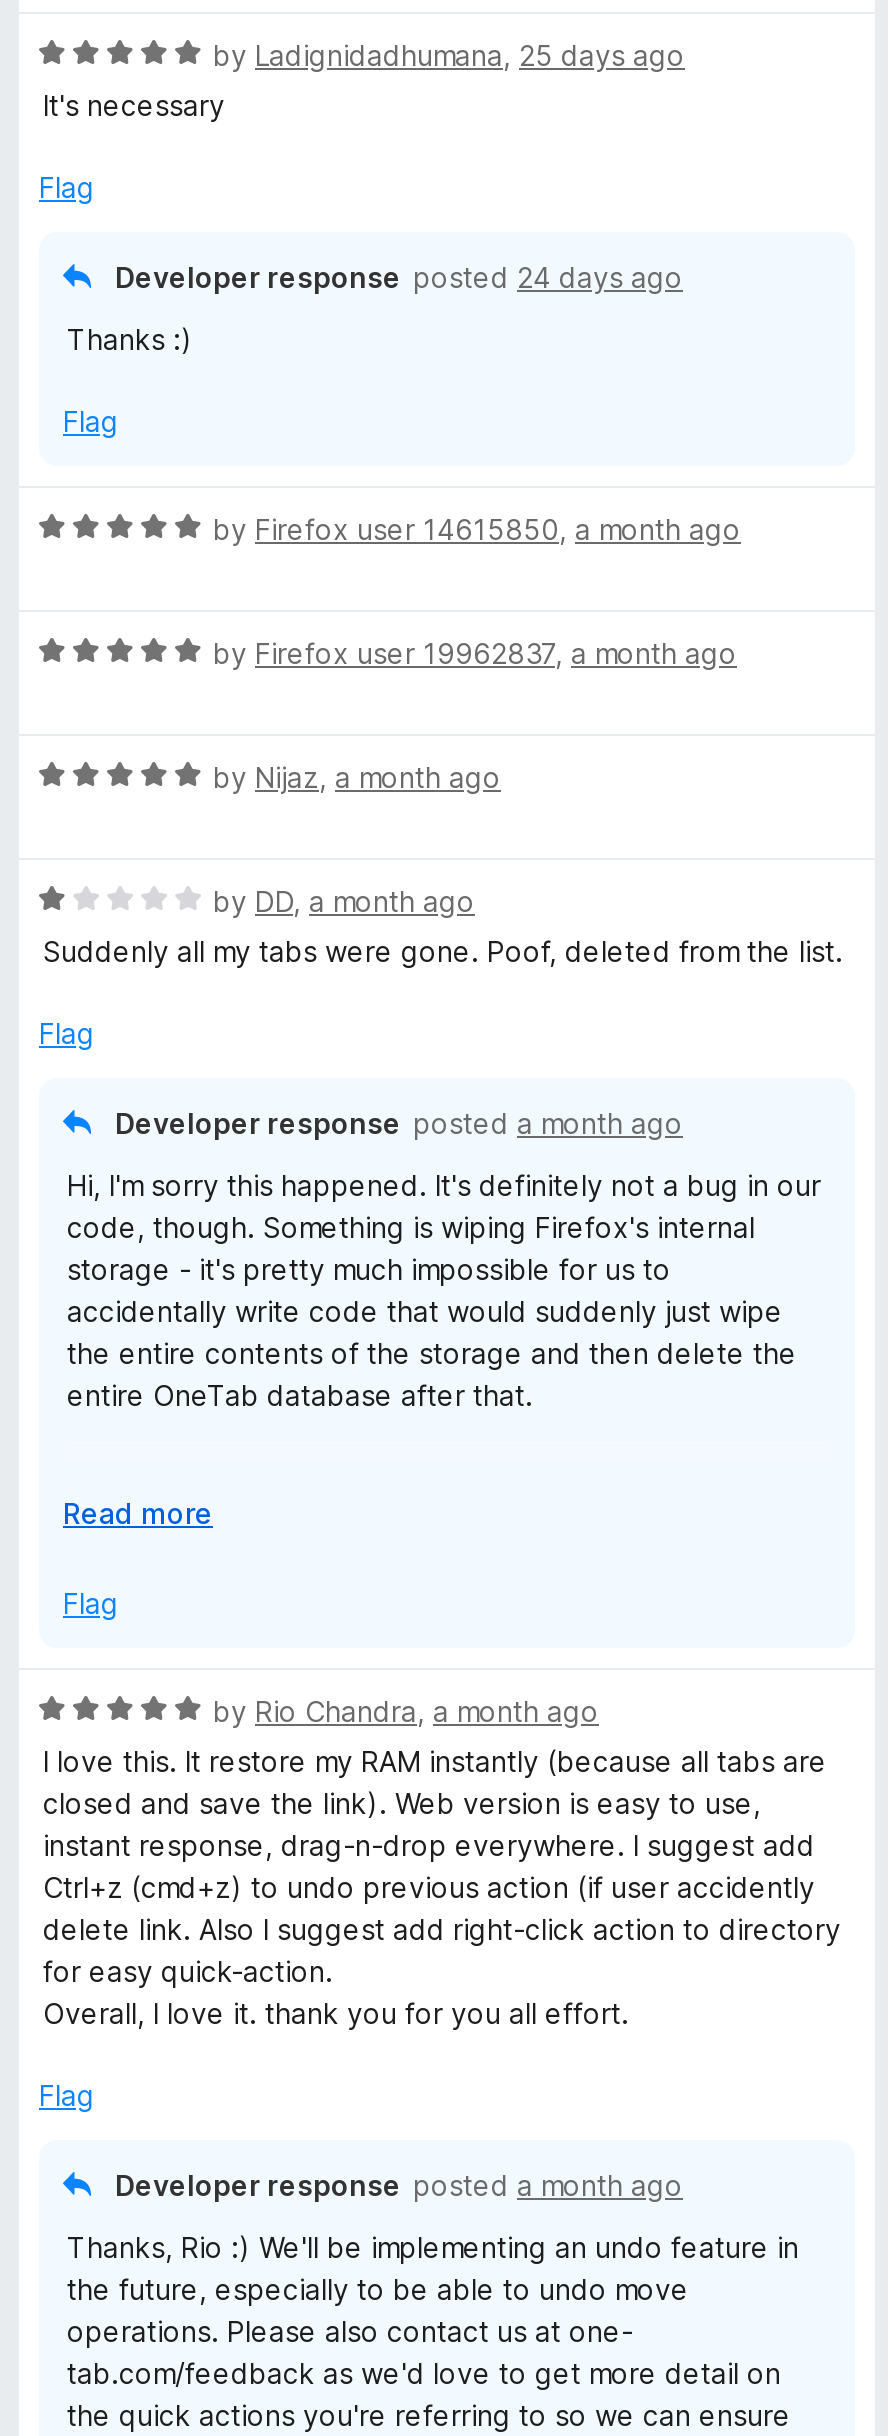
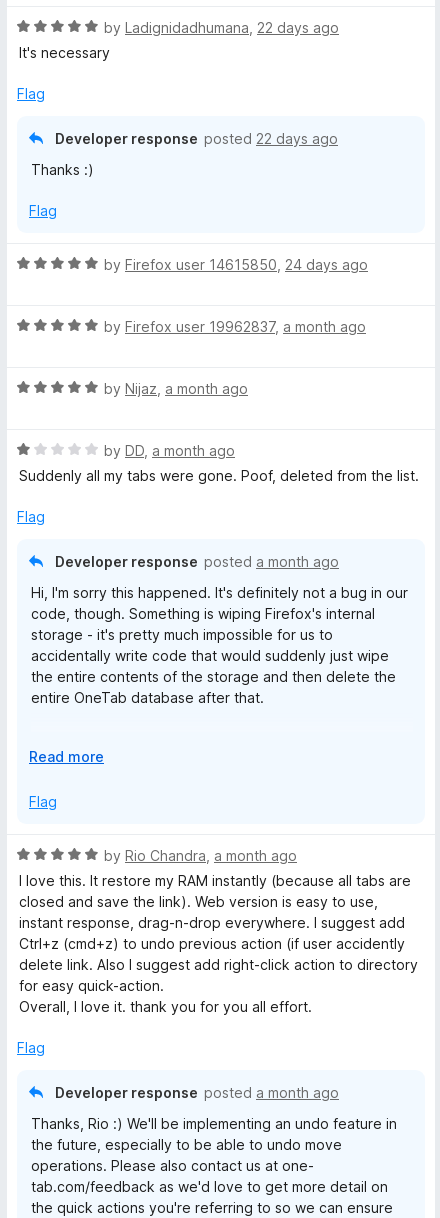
- by Ladignidadhumana, 25 days ago
+ by Ladignidadhumana, 22 days ago

- Developer response posted 24 days ago
+ Developer response posted 22 days ago

- by Firefox user 14615850, a month ago
+ by Firefox user 14615850, 24 days ago
